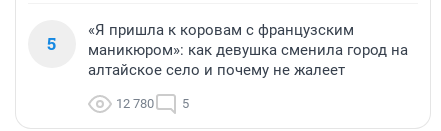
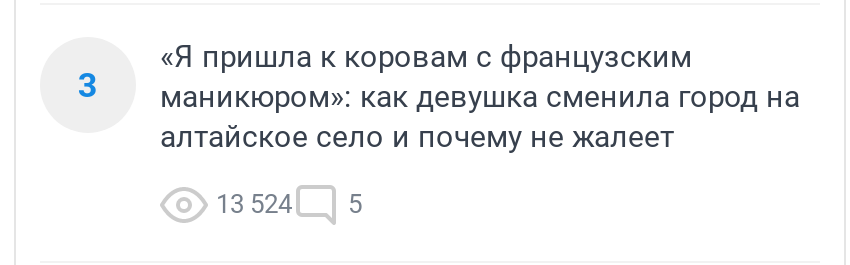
- 5 маникюром»: как девушка сменила город на
+ 3 маникюром»: как девушка сменила город на

- 12 780 5
+ 13 524 5
